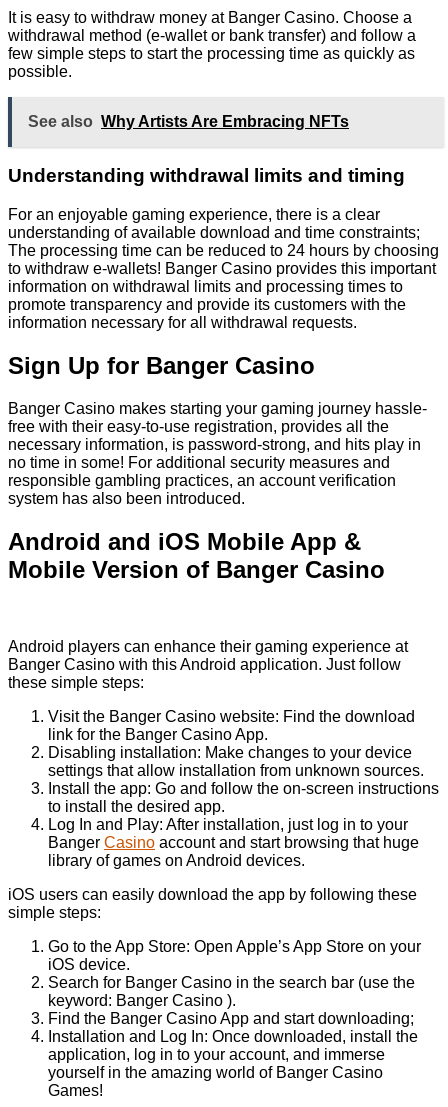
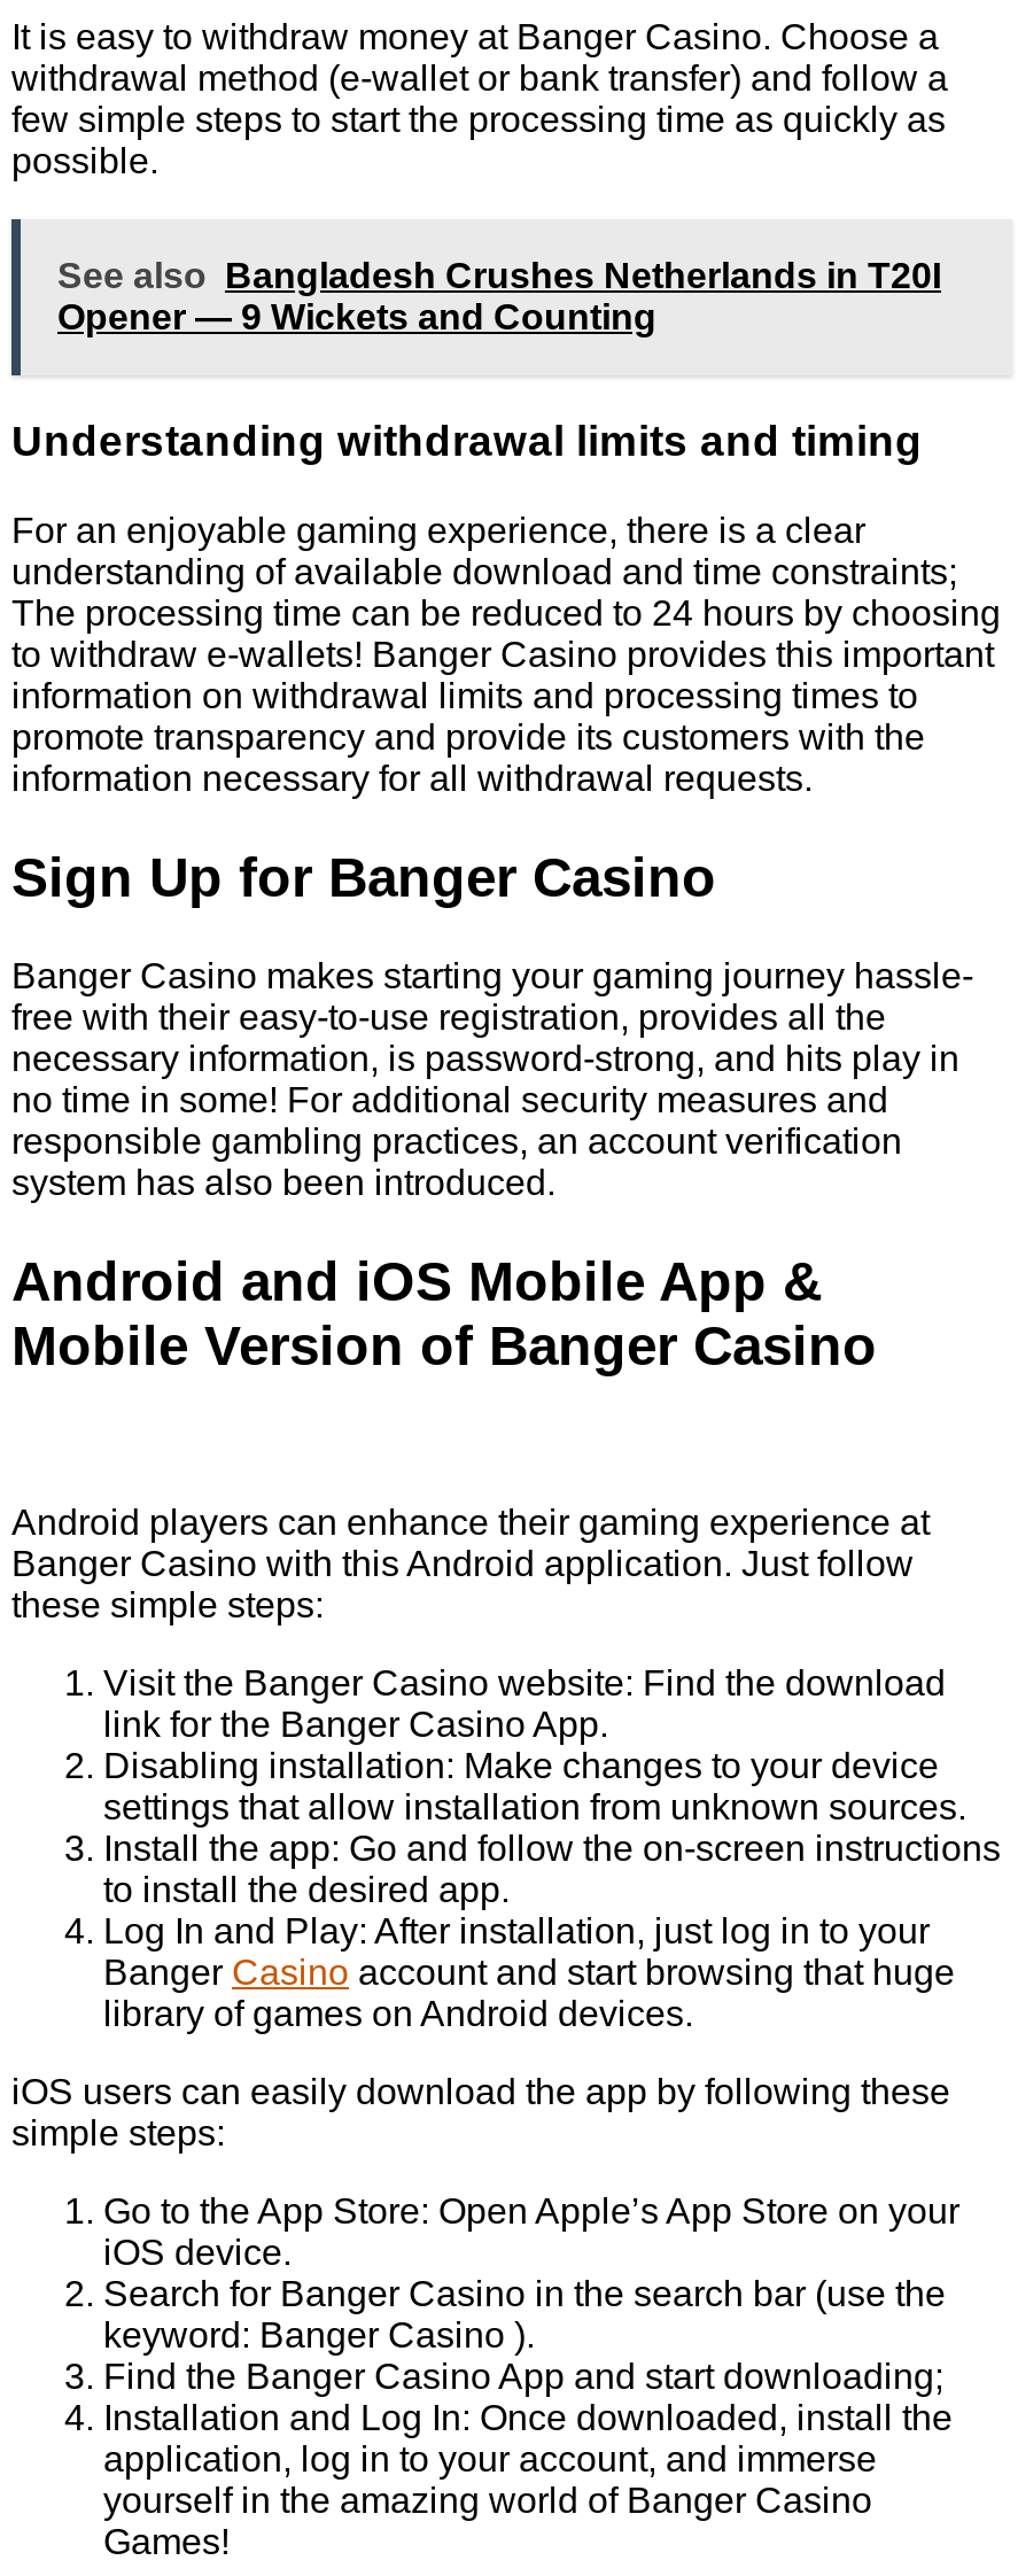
- See also Why Artists Are Embracing NFTs
+ See also Bangladesh Crushes Netherlands in T20I
+ Opener — 9 Wickets and Counting
